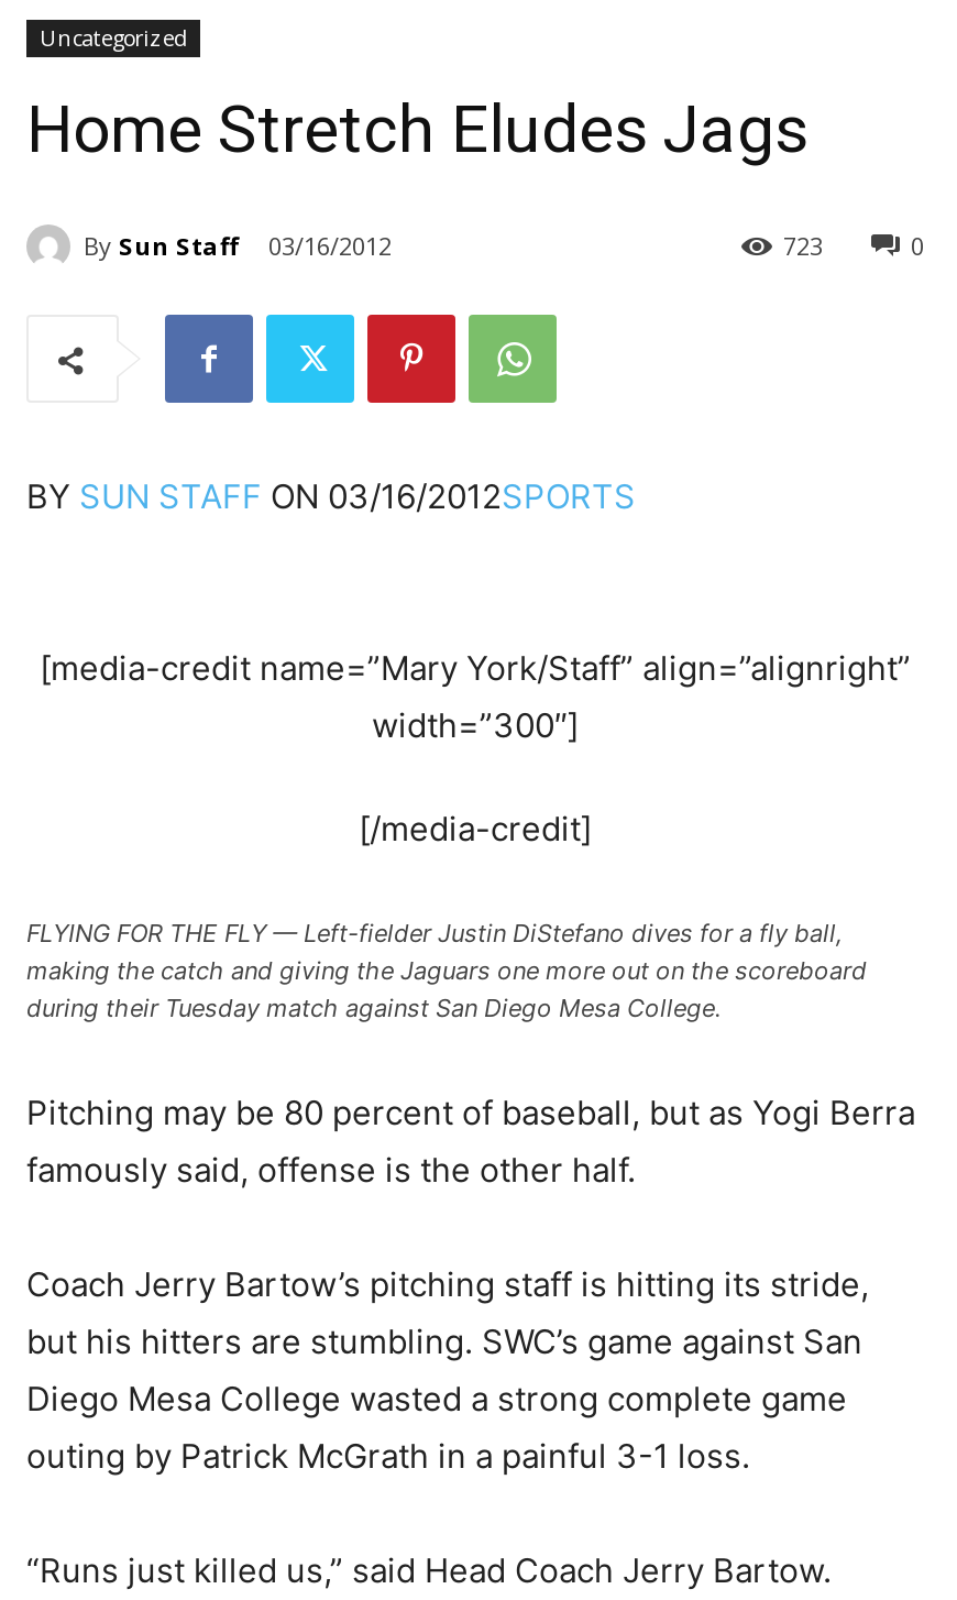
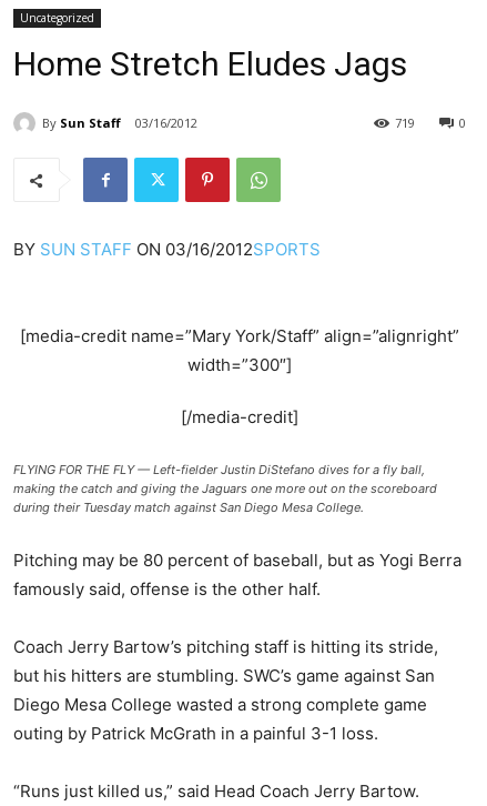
- 723
+ 719
